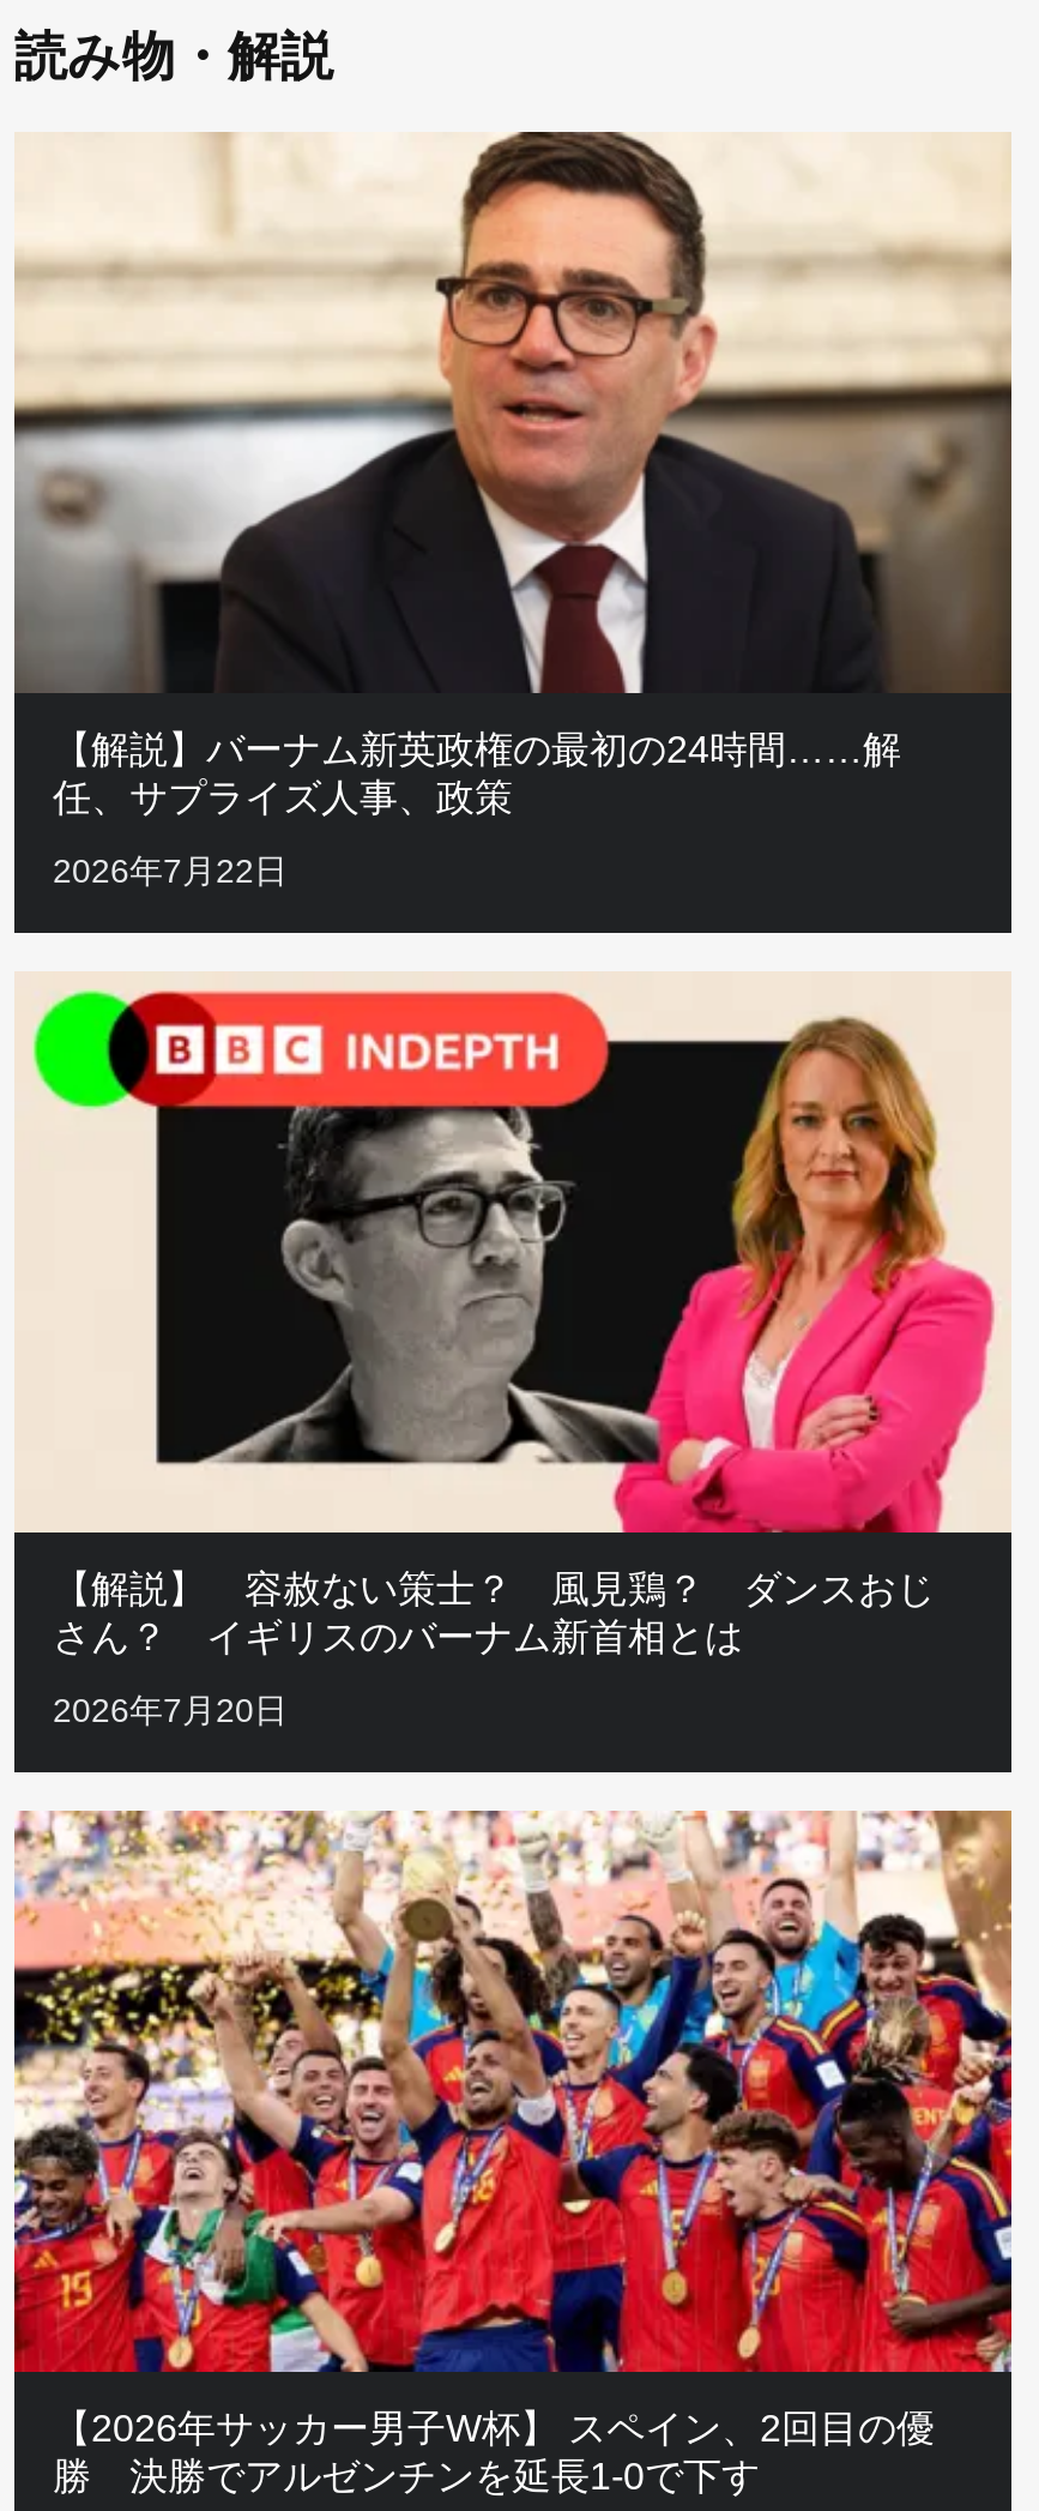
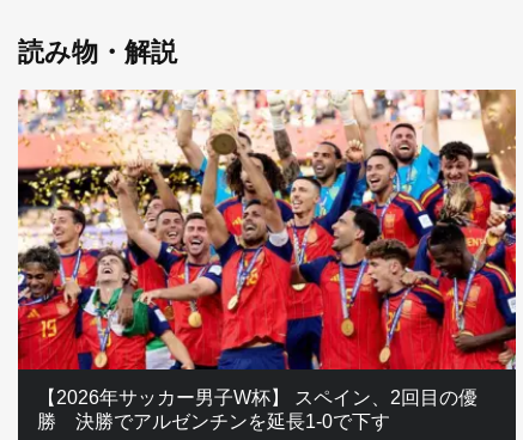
- [image]
- 【解説】バーナム新英政権の最初の24時間……解
- 任、サプライズ人事、政策
- 2026年7月22日

- [image]
- 【解説】 容赦ない策士？ 風見鶏？ ダンスおじ
- さん？ イギリスのバーナム新首相とは
- 2026年7月20日
